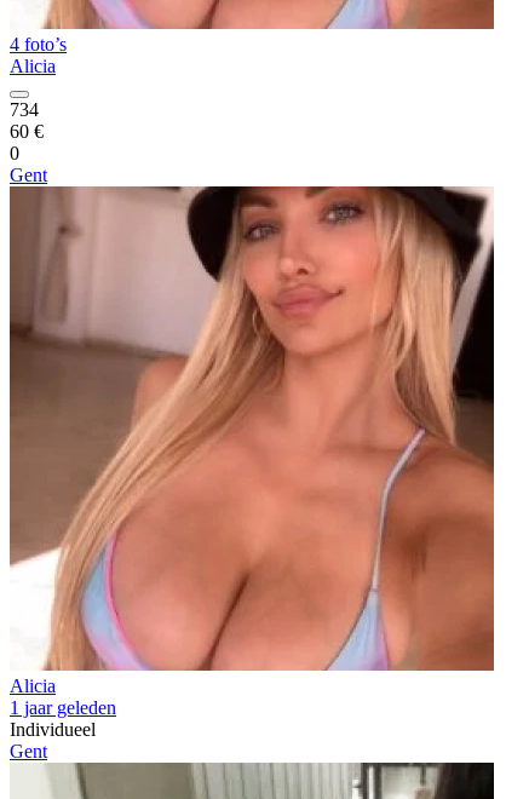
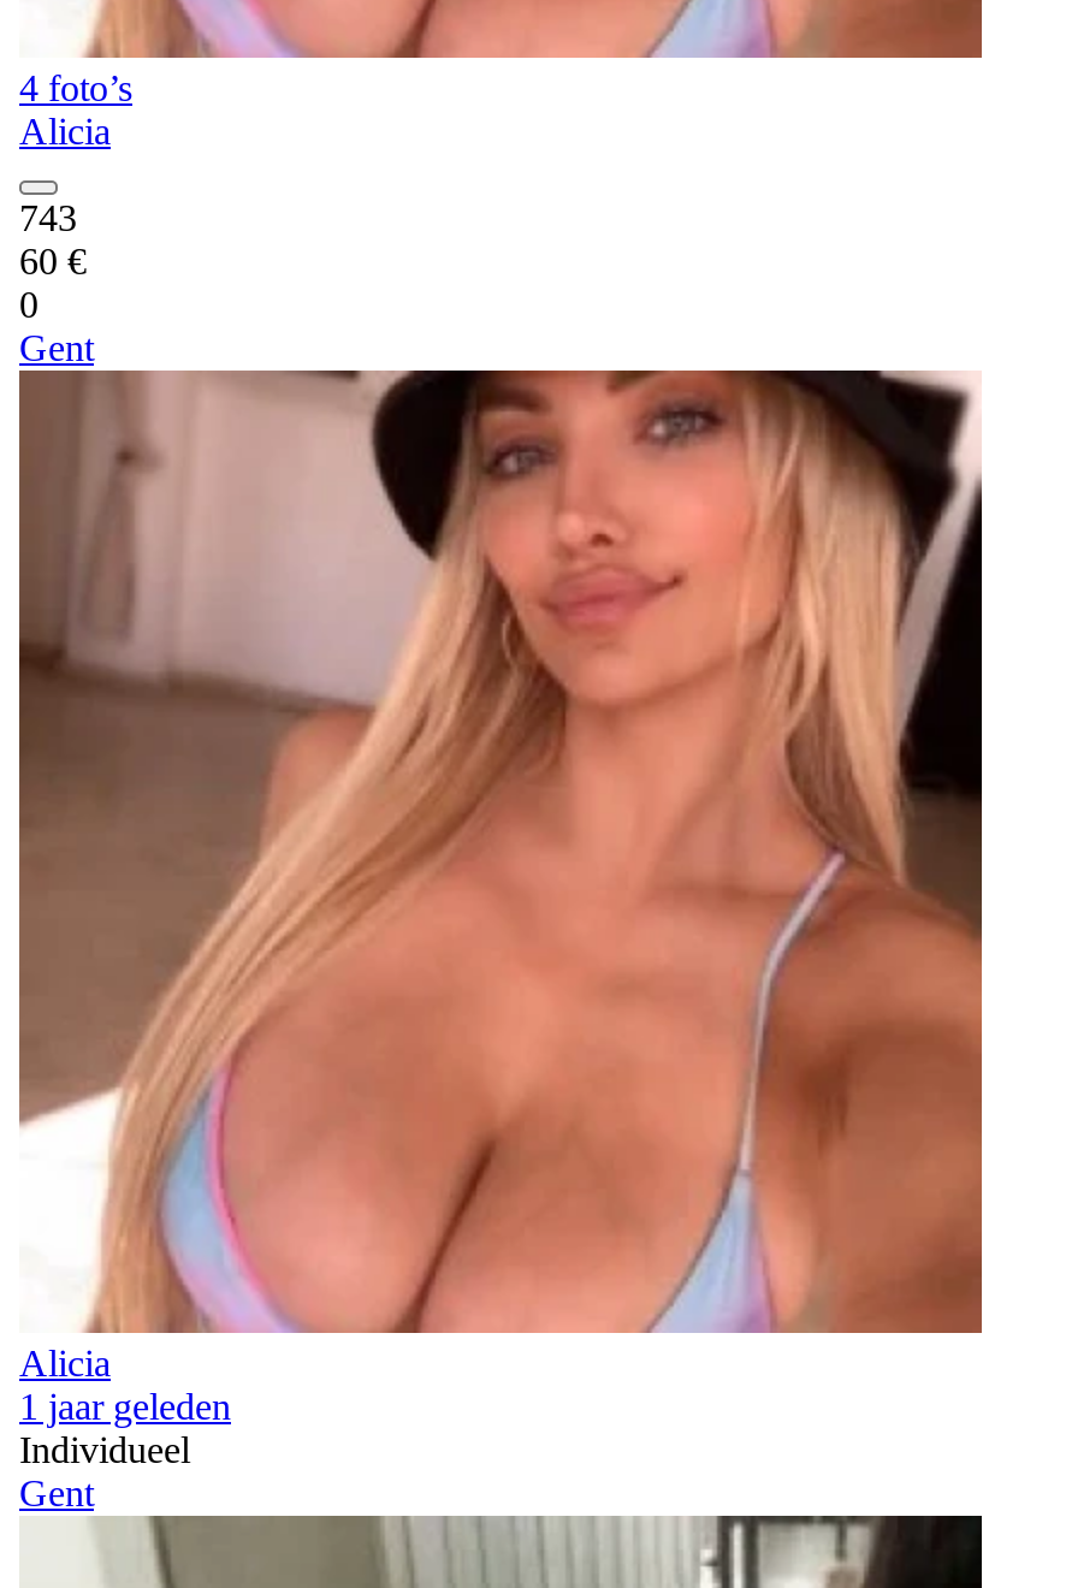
- 734
+ 743
